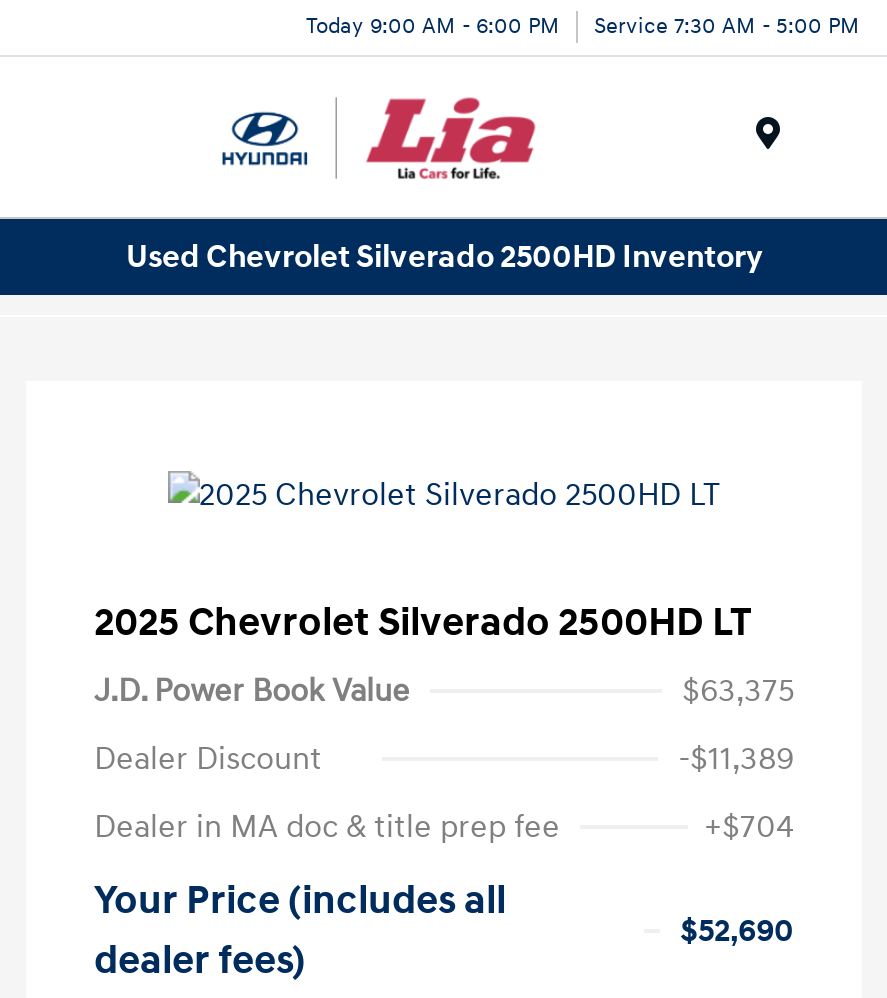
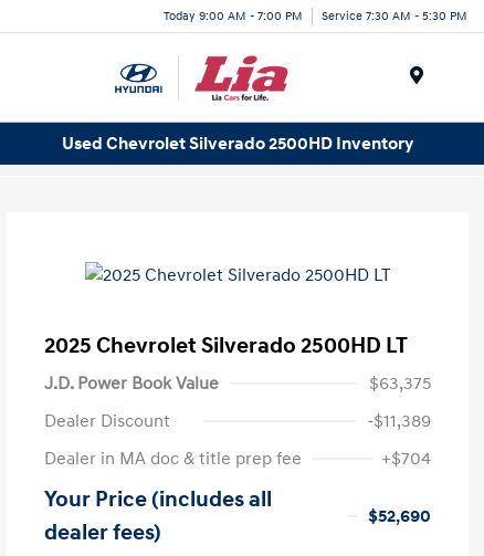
- Today 9:00 AM - 6:00 PM
+ Today 9:00 AM - 7:00 PM

- Service 7:30 AM - 5:00 PM
+ Service 7:30 AM - 5:30 PM
